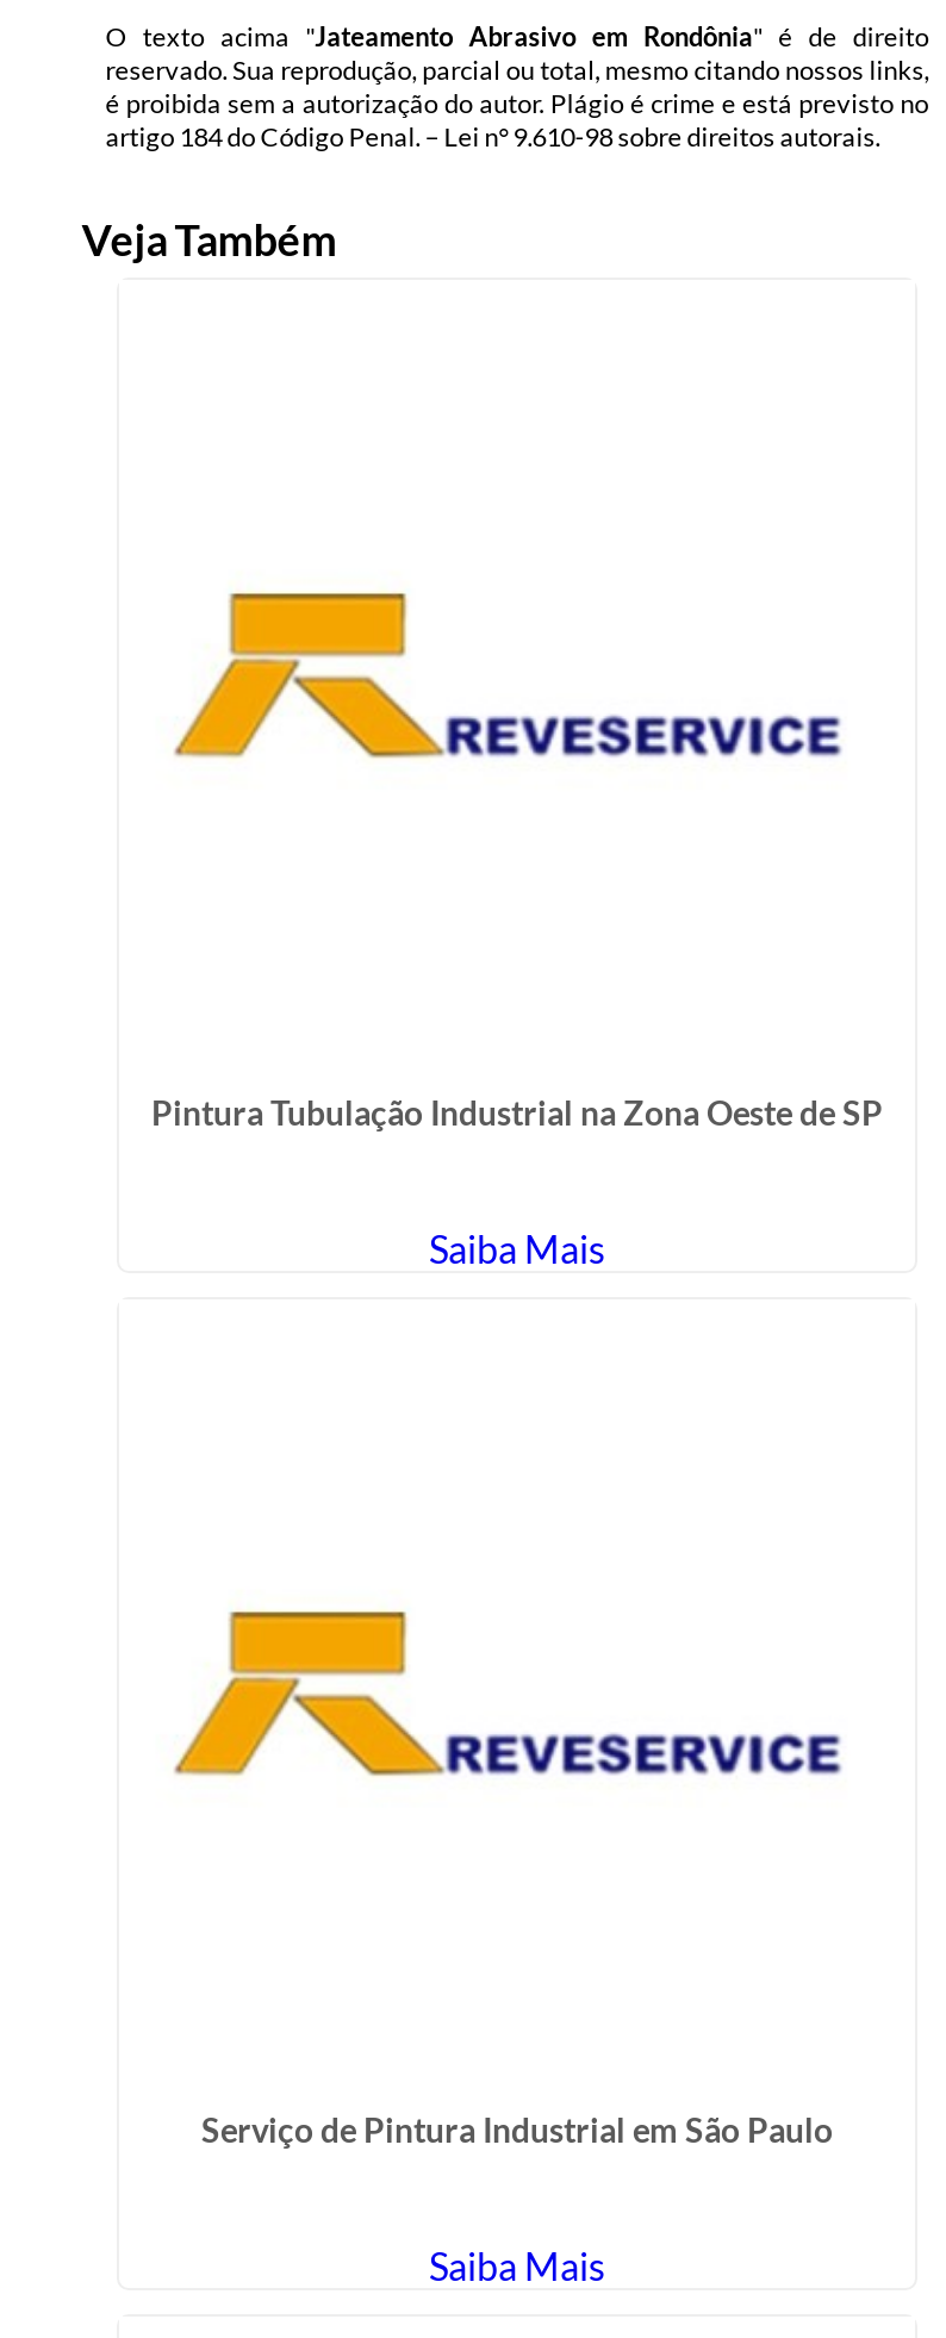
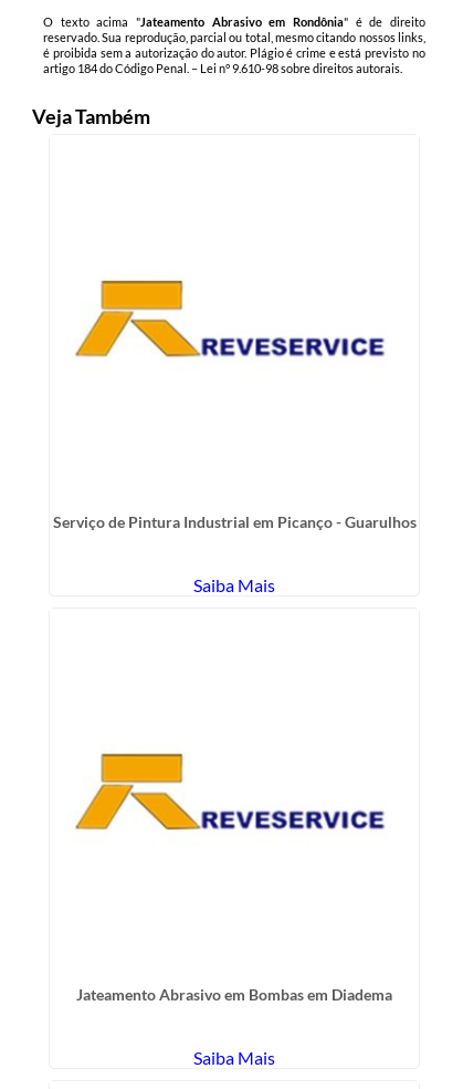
- Pintura Tubulação Industrial na Zona Oeste de SP
+ Serviço de Pintura Industrial em Picanço - Guarulhos

- Serviço de Pintura Industrial em São Paulo
+ Jateamento Abrasivo em Bombas em Diadema
